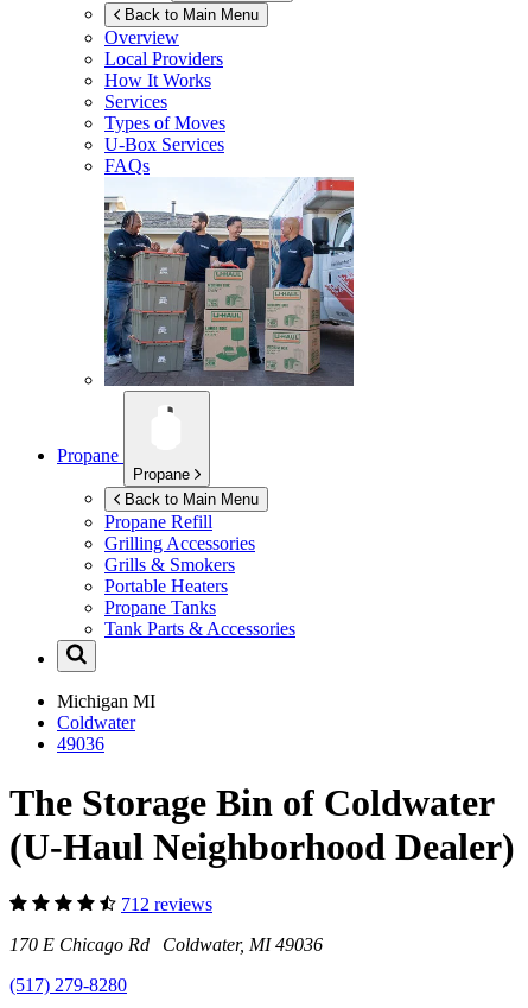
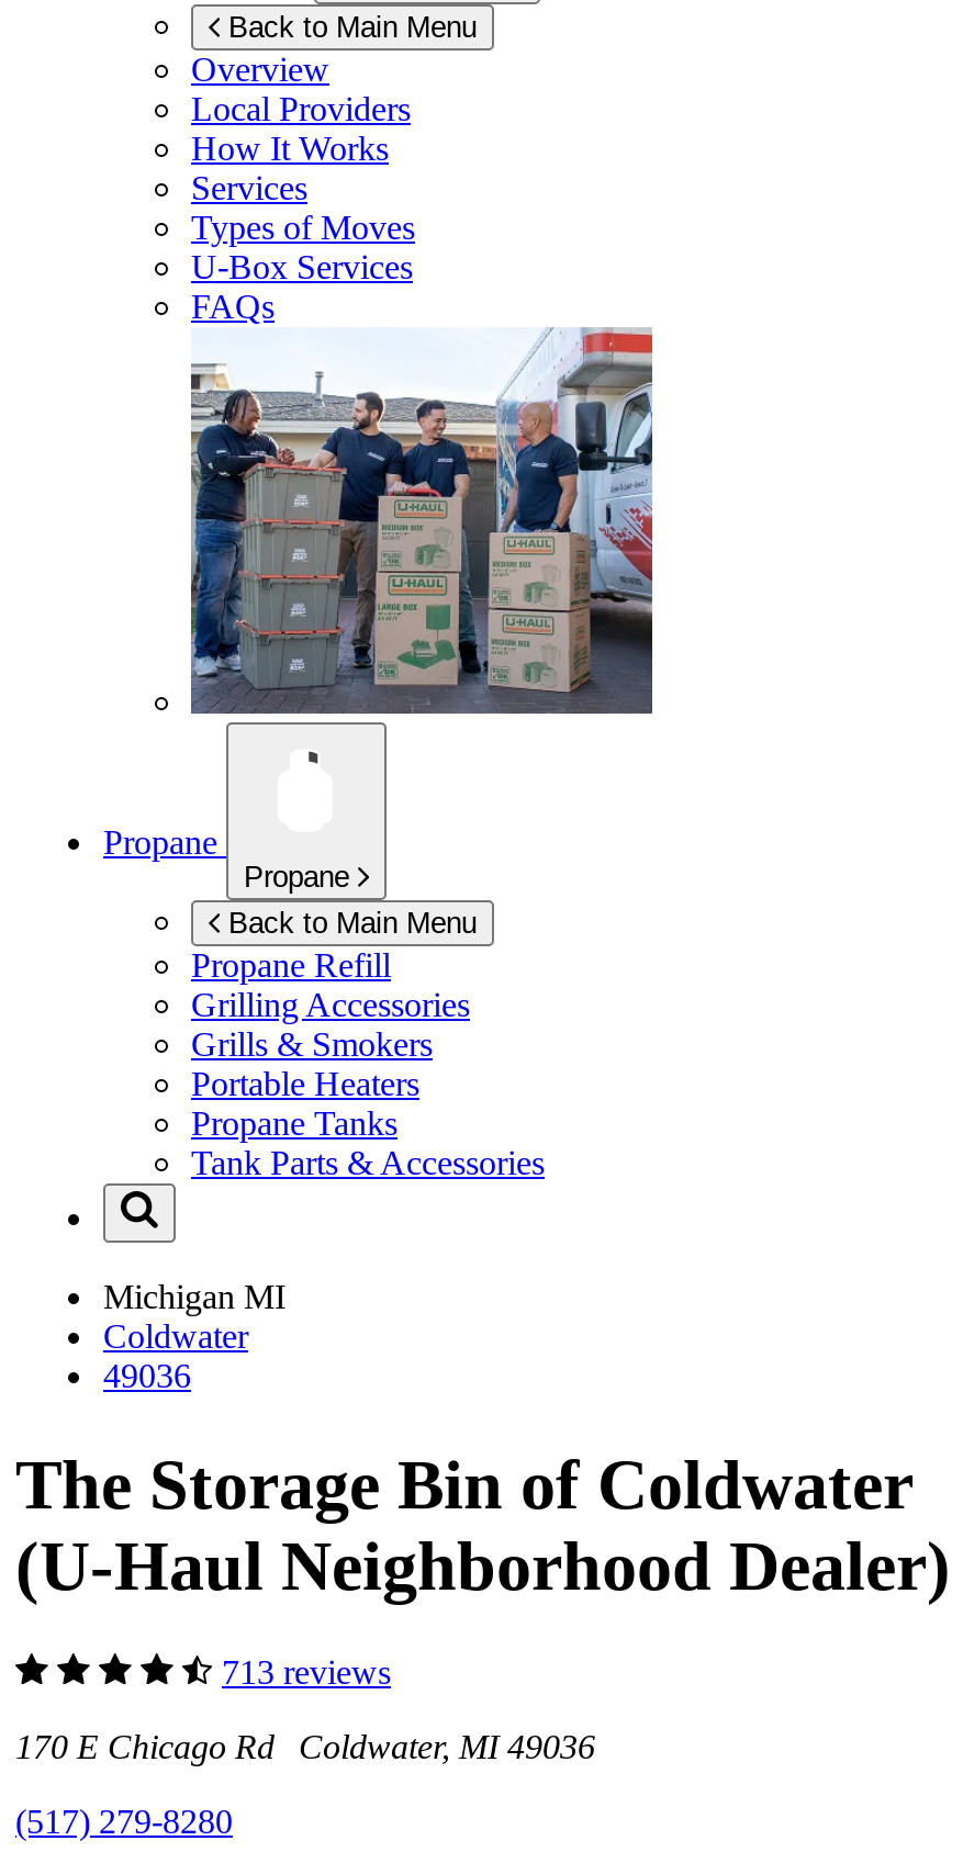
- 712 reviews
+ 713 reviews
